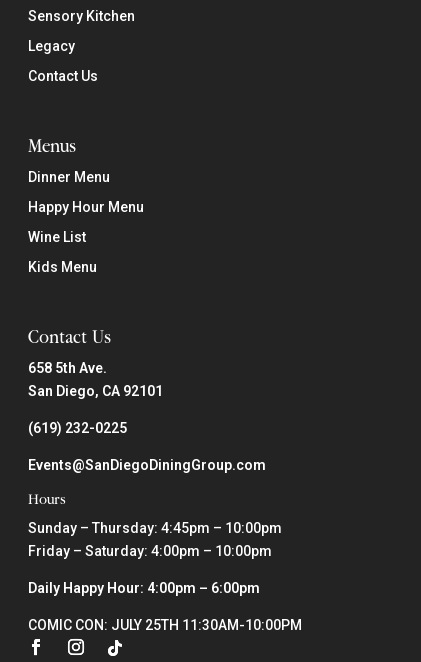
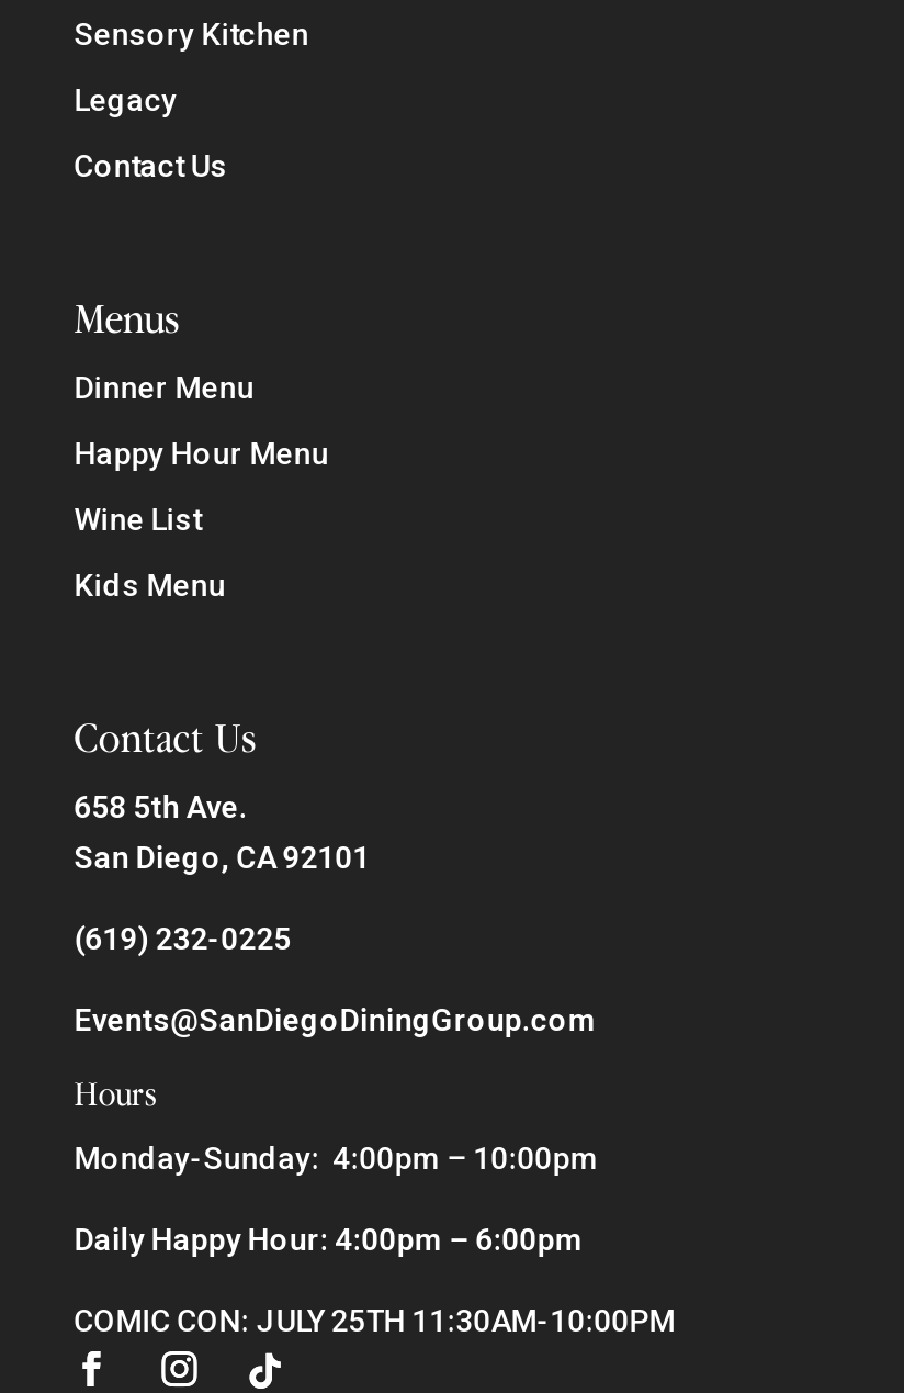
- Sunday – Thursday: 4:45pm – 10:00pm
- Friday – Saturday: 4:00pm – 10:00pm
+ Monday-Sunday: 4:00pm – 10:00pm
